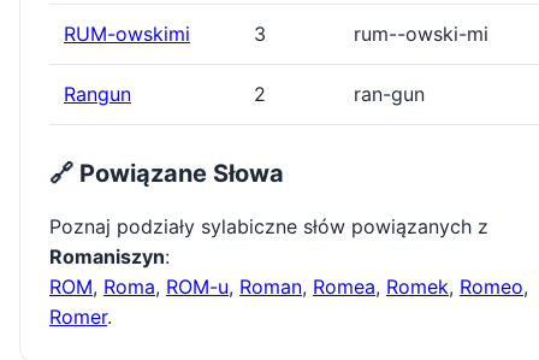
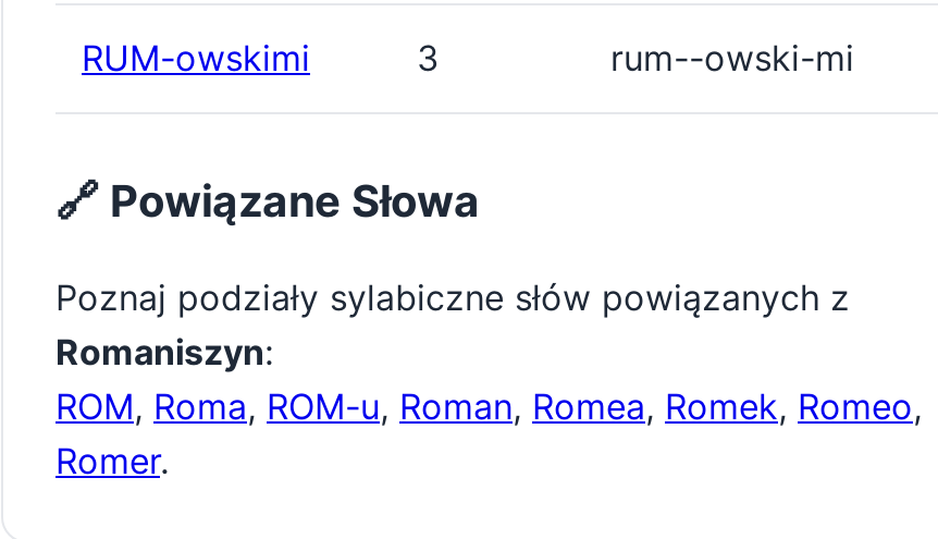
- Rangun
- 2
- ran-gun
